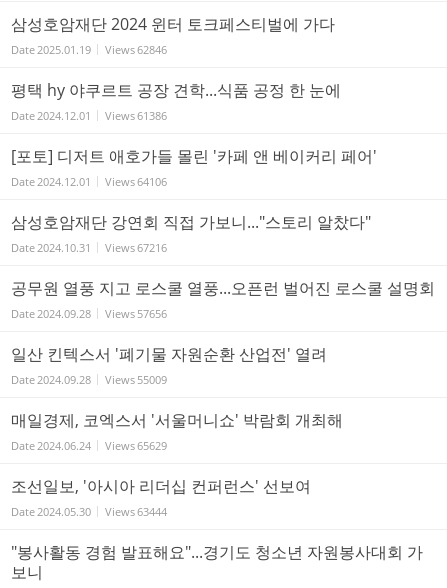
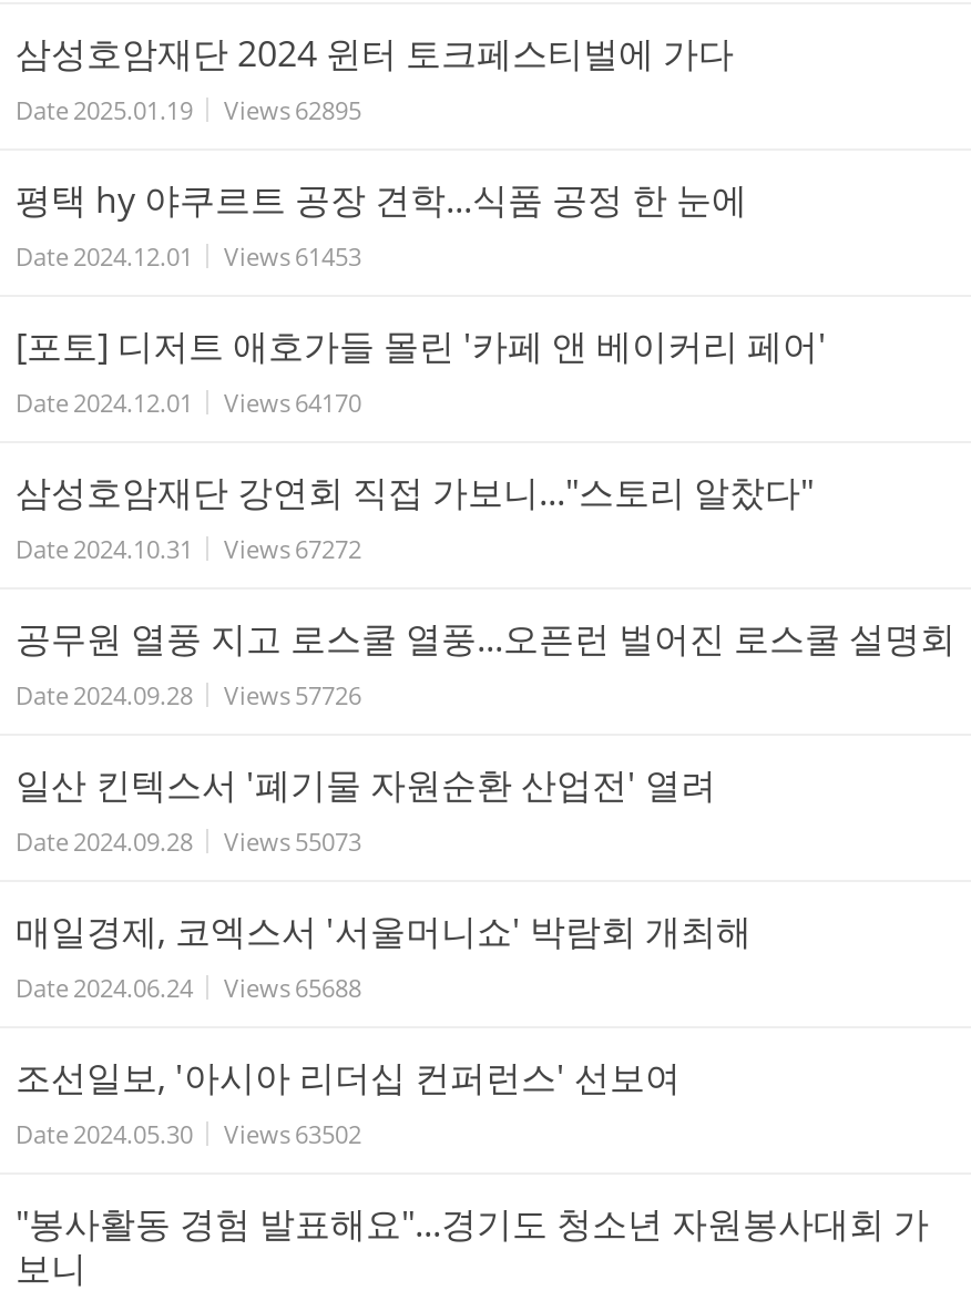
- Date 2025.01.19 Views 62846
+ Date 2025.01.19 Views 62895

- Date 2024.12.01 Views 61386
+ Date 2024.12.01 Views 61453

- Date 2024.12.01 Views 64106
+ Date 2024.12.01 Views 64170

- Date 2024.10.31 Views 67216
+ Date 2024.10.31 Views 67272

- Date 2024.09.28 Views 57656
+ Date 2024.09.28 Views 57726

- Date 2024.09.28 Views 55009
+ Date 2024.09.28 Views 55073

- Date 2024.06.24 Views 65629
+ Date 2024.06.24 Views 65688

- Date 2024.05.30 Views 63444
+ Date 2024.05.30 Views 63502
